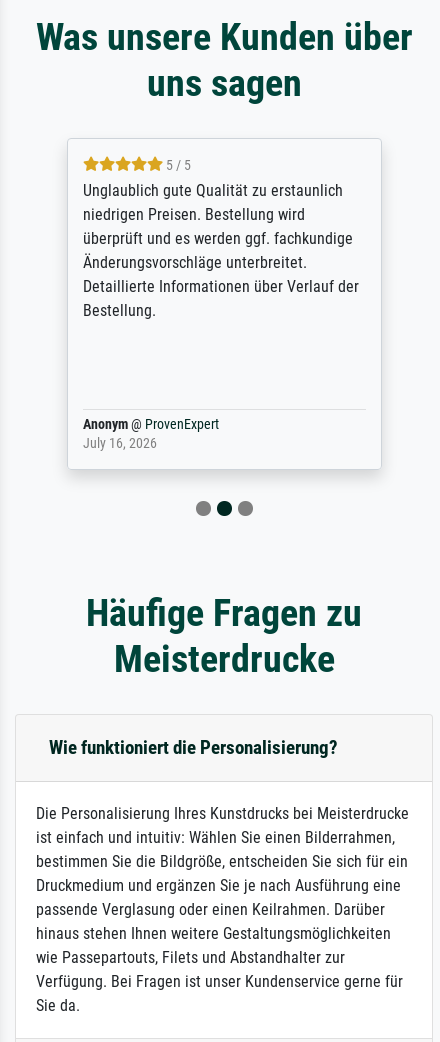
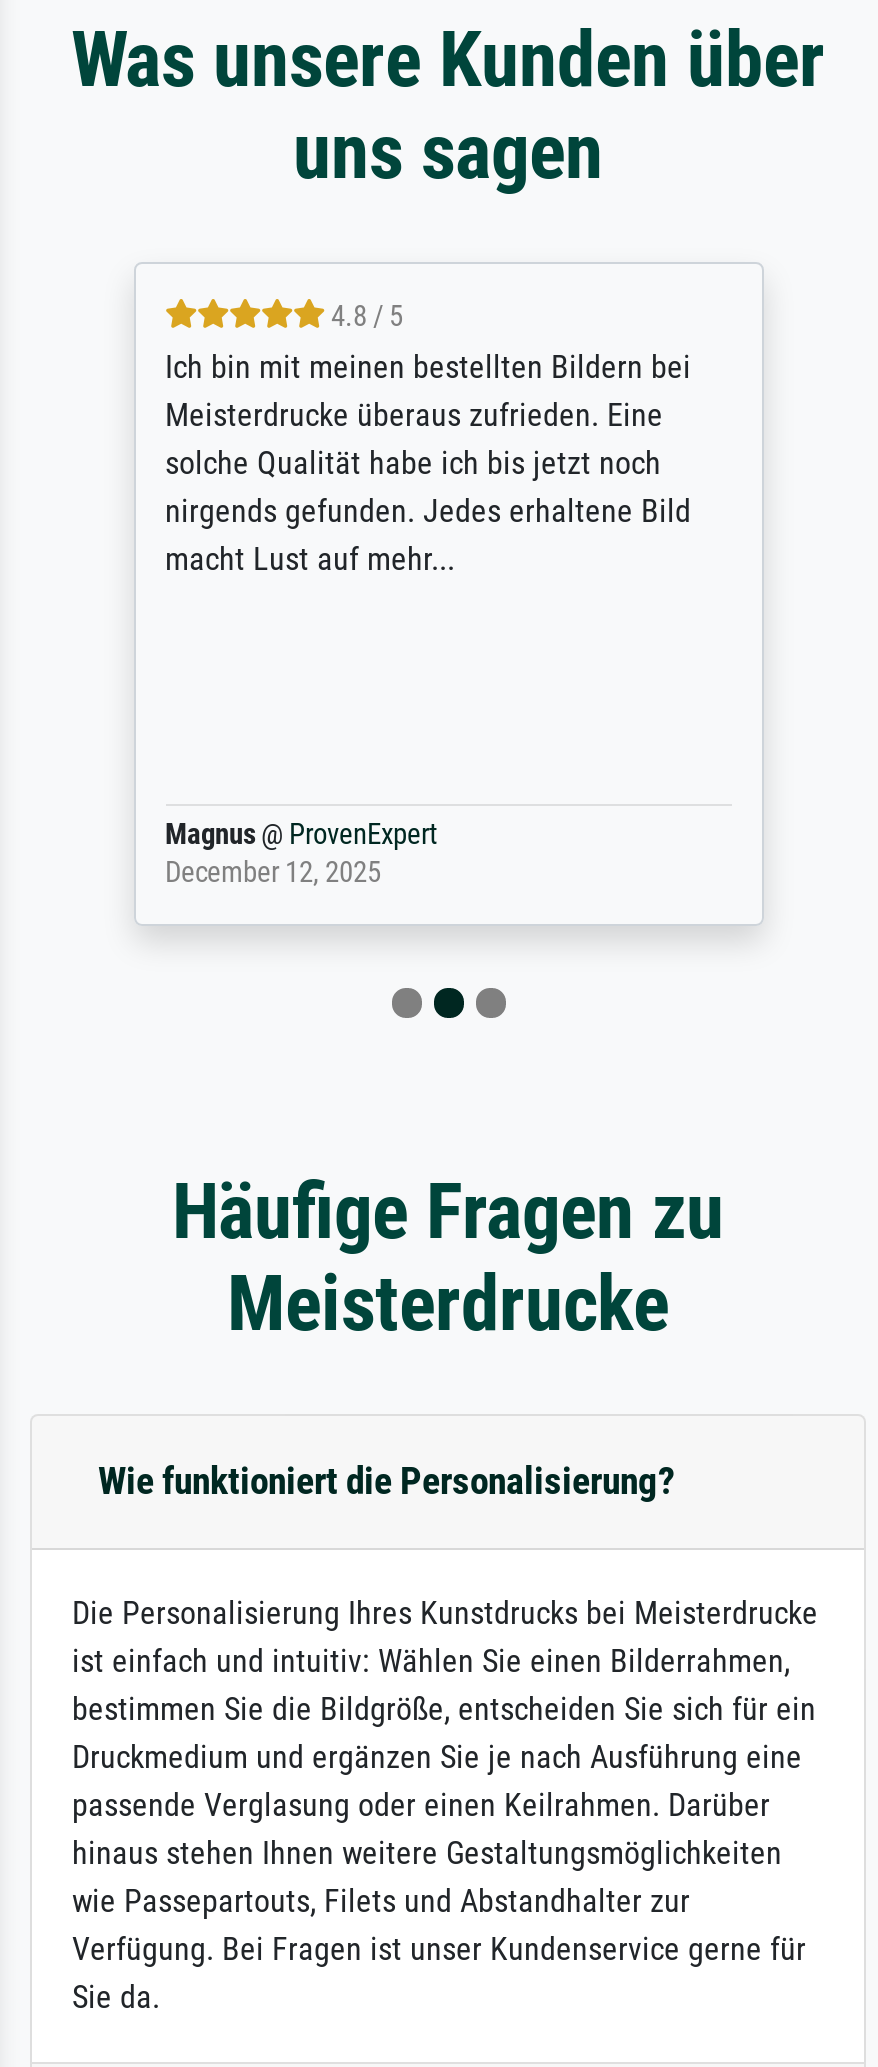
- 5 / 5
- Unglaublich gute Qualität zu erstaunlich
- niedrigen Preisen. Bestellung wird
- überprüft und es werden ggf. fachkundige
- Änderungsvorschläge unterbreitet.
- Detaillierte Informationen über Verlauf der
- Bestellung.
+ 4.8 / 5
+ Ich bin mit meinen bestellten Bildern bei
+ Meisterdrucke überaus zufrieden. Eine
+ solche Qualität habe ich bis jetzt noch
+ nirgends gefunden. Jedes erhaltene Bild
+ macht Lust auf mehr...

- Anonym @ ProvenExpert
- July 16, 2026
+ Magnus @ ProvenExpert
+ December 12, 2025
